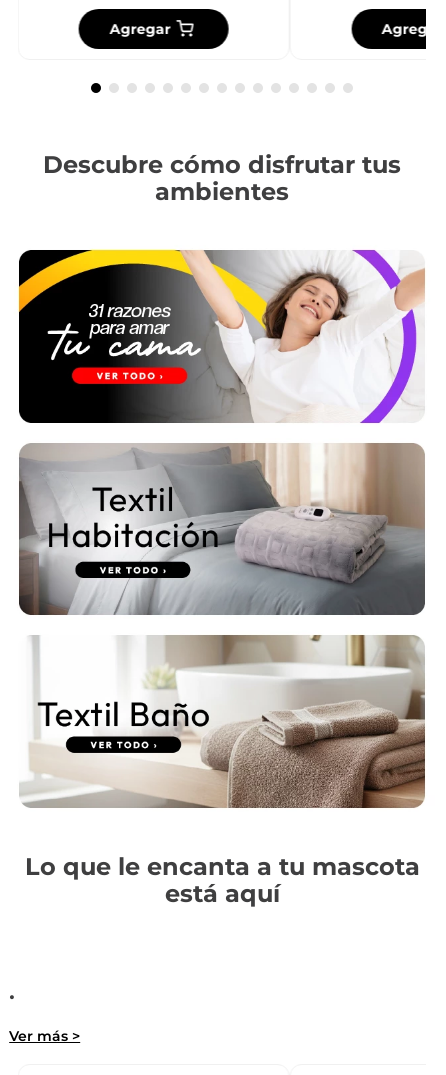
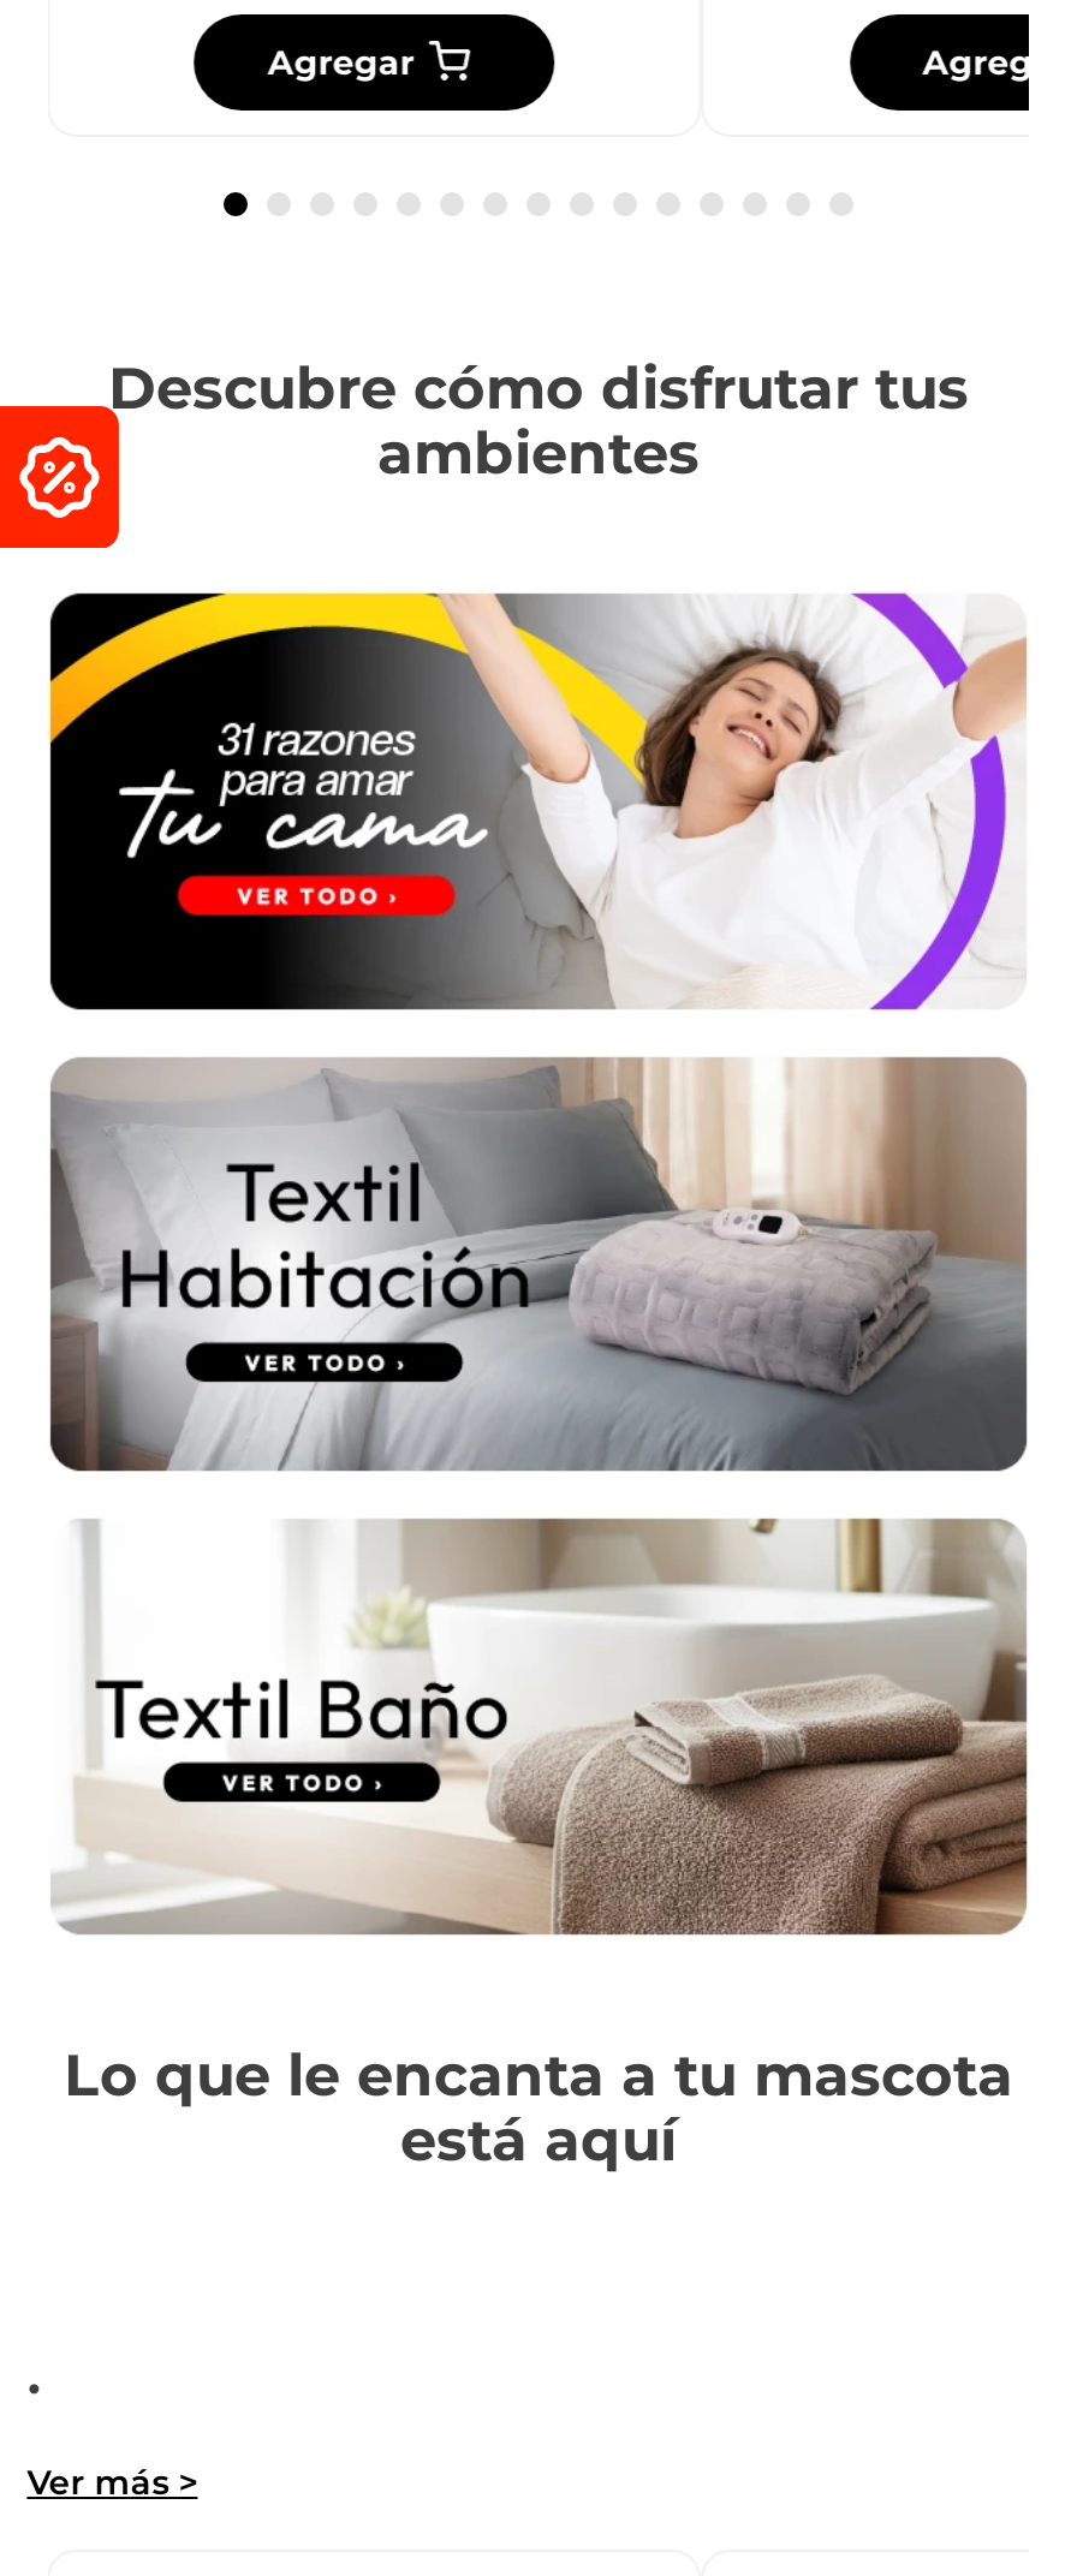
+ [image]
